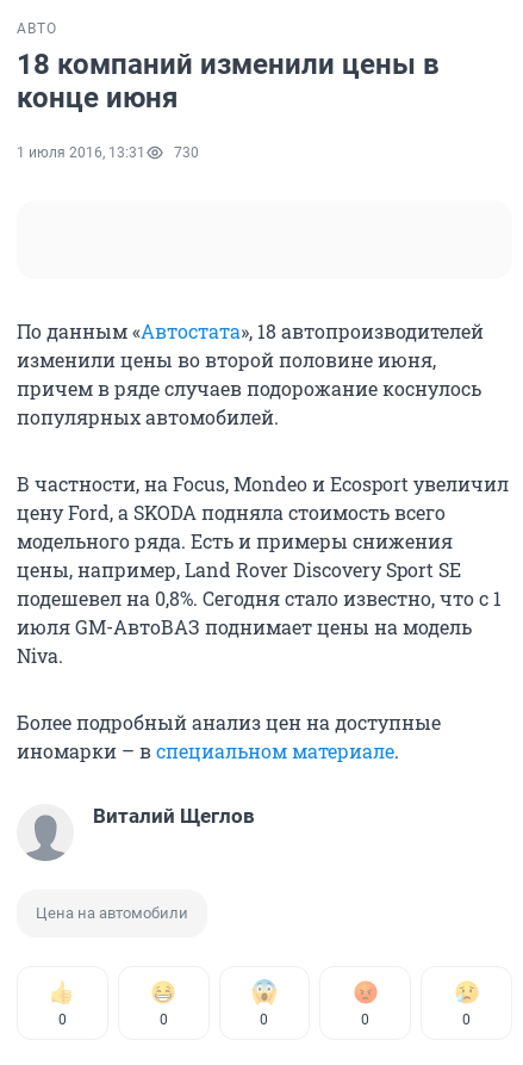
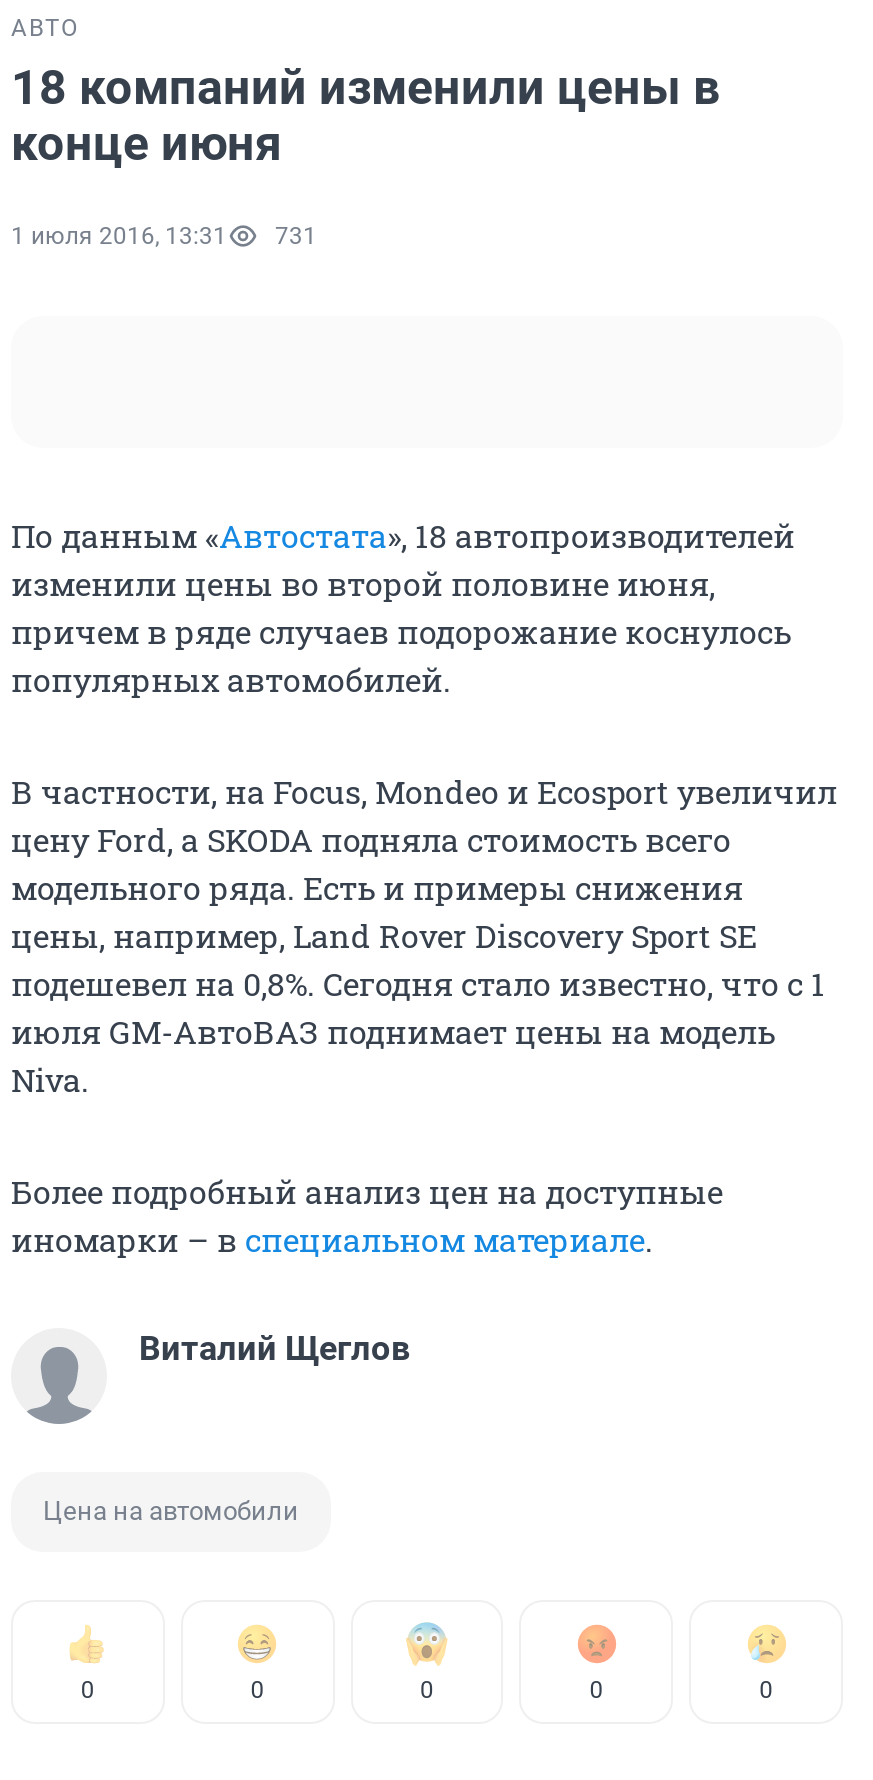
- 1 июля 2016, 13:31 730
+ 1 июля 2016, 13:31 731
